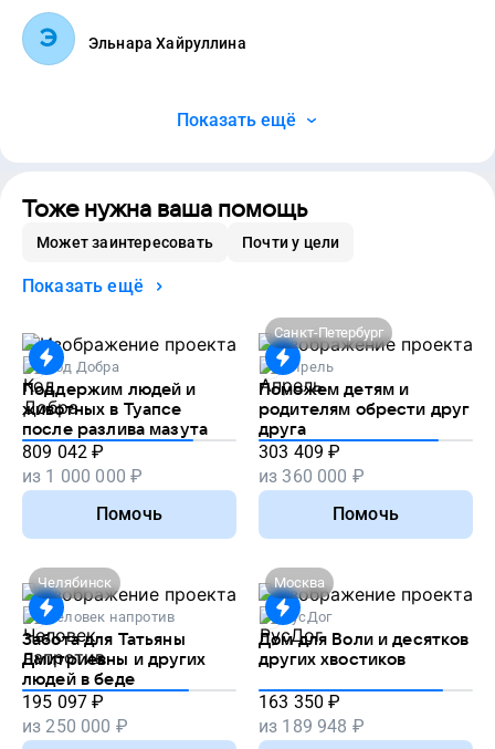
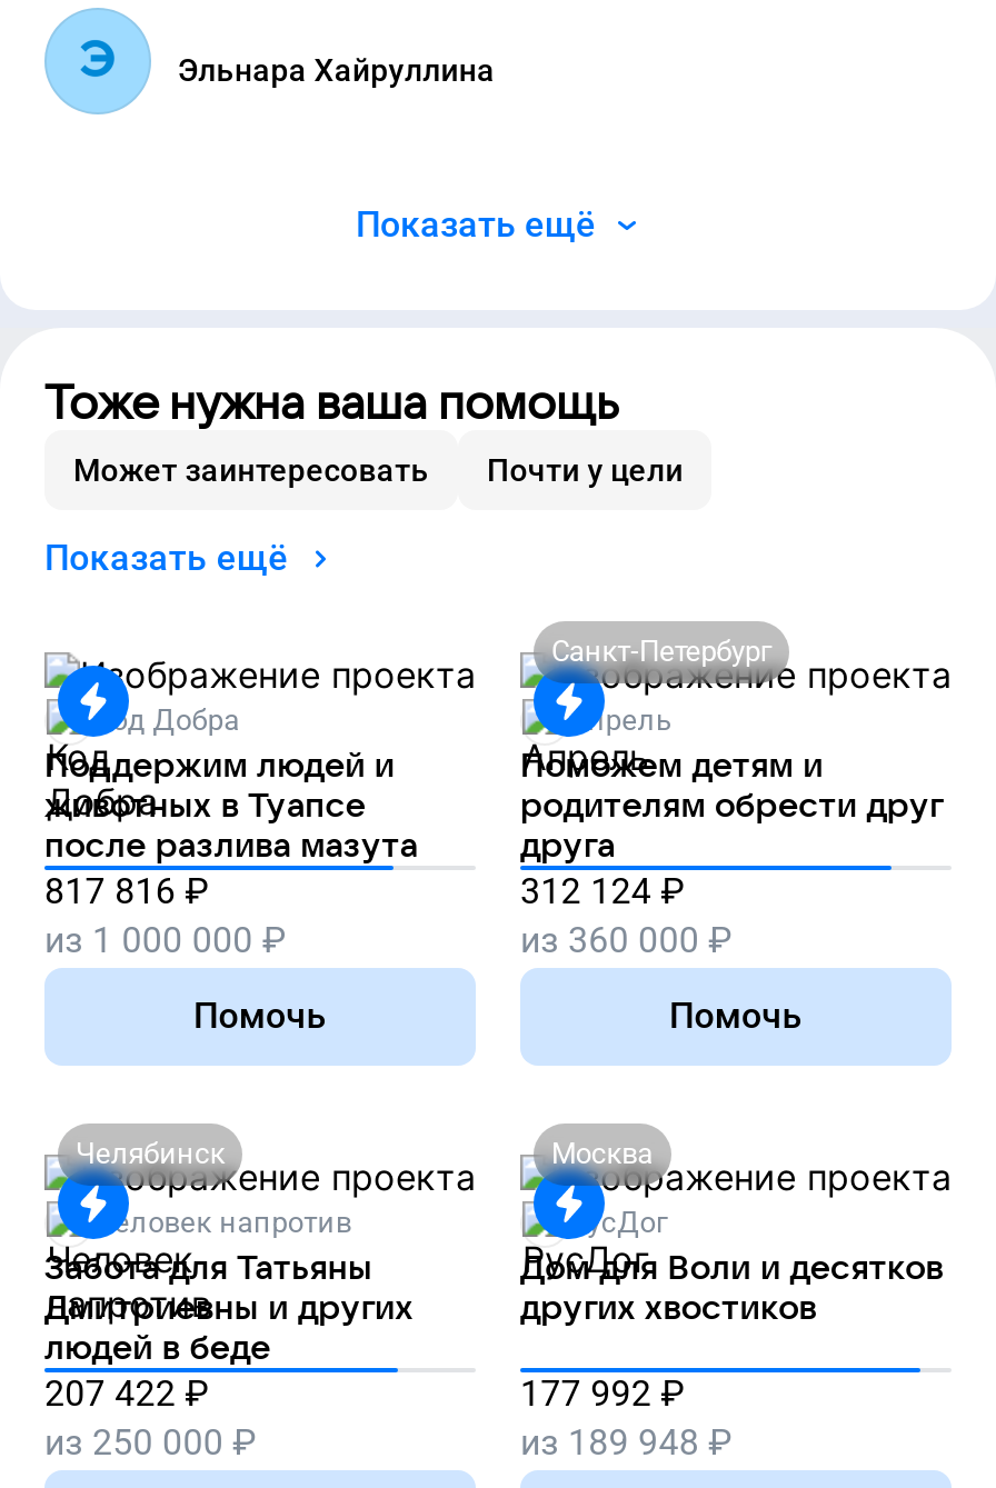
- 809 042 ₽
+ 817 816 ₽

- 303 409 ₽
+ 312 124 ₽

- 195 097 ₽
+ 207 422 ₽

- 163 350 ₽
+ 177 992 ₽
